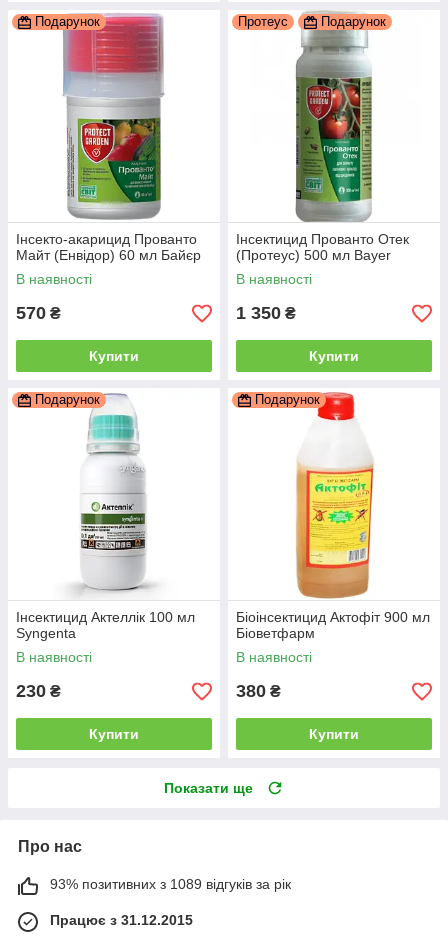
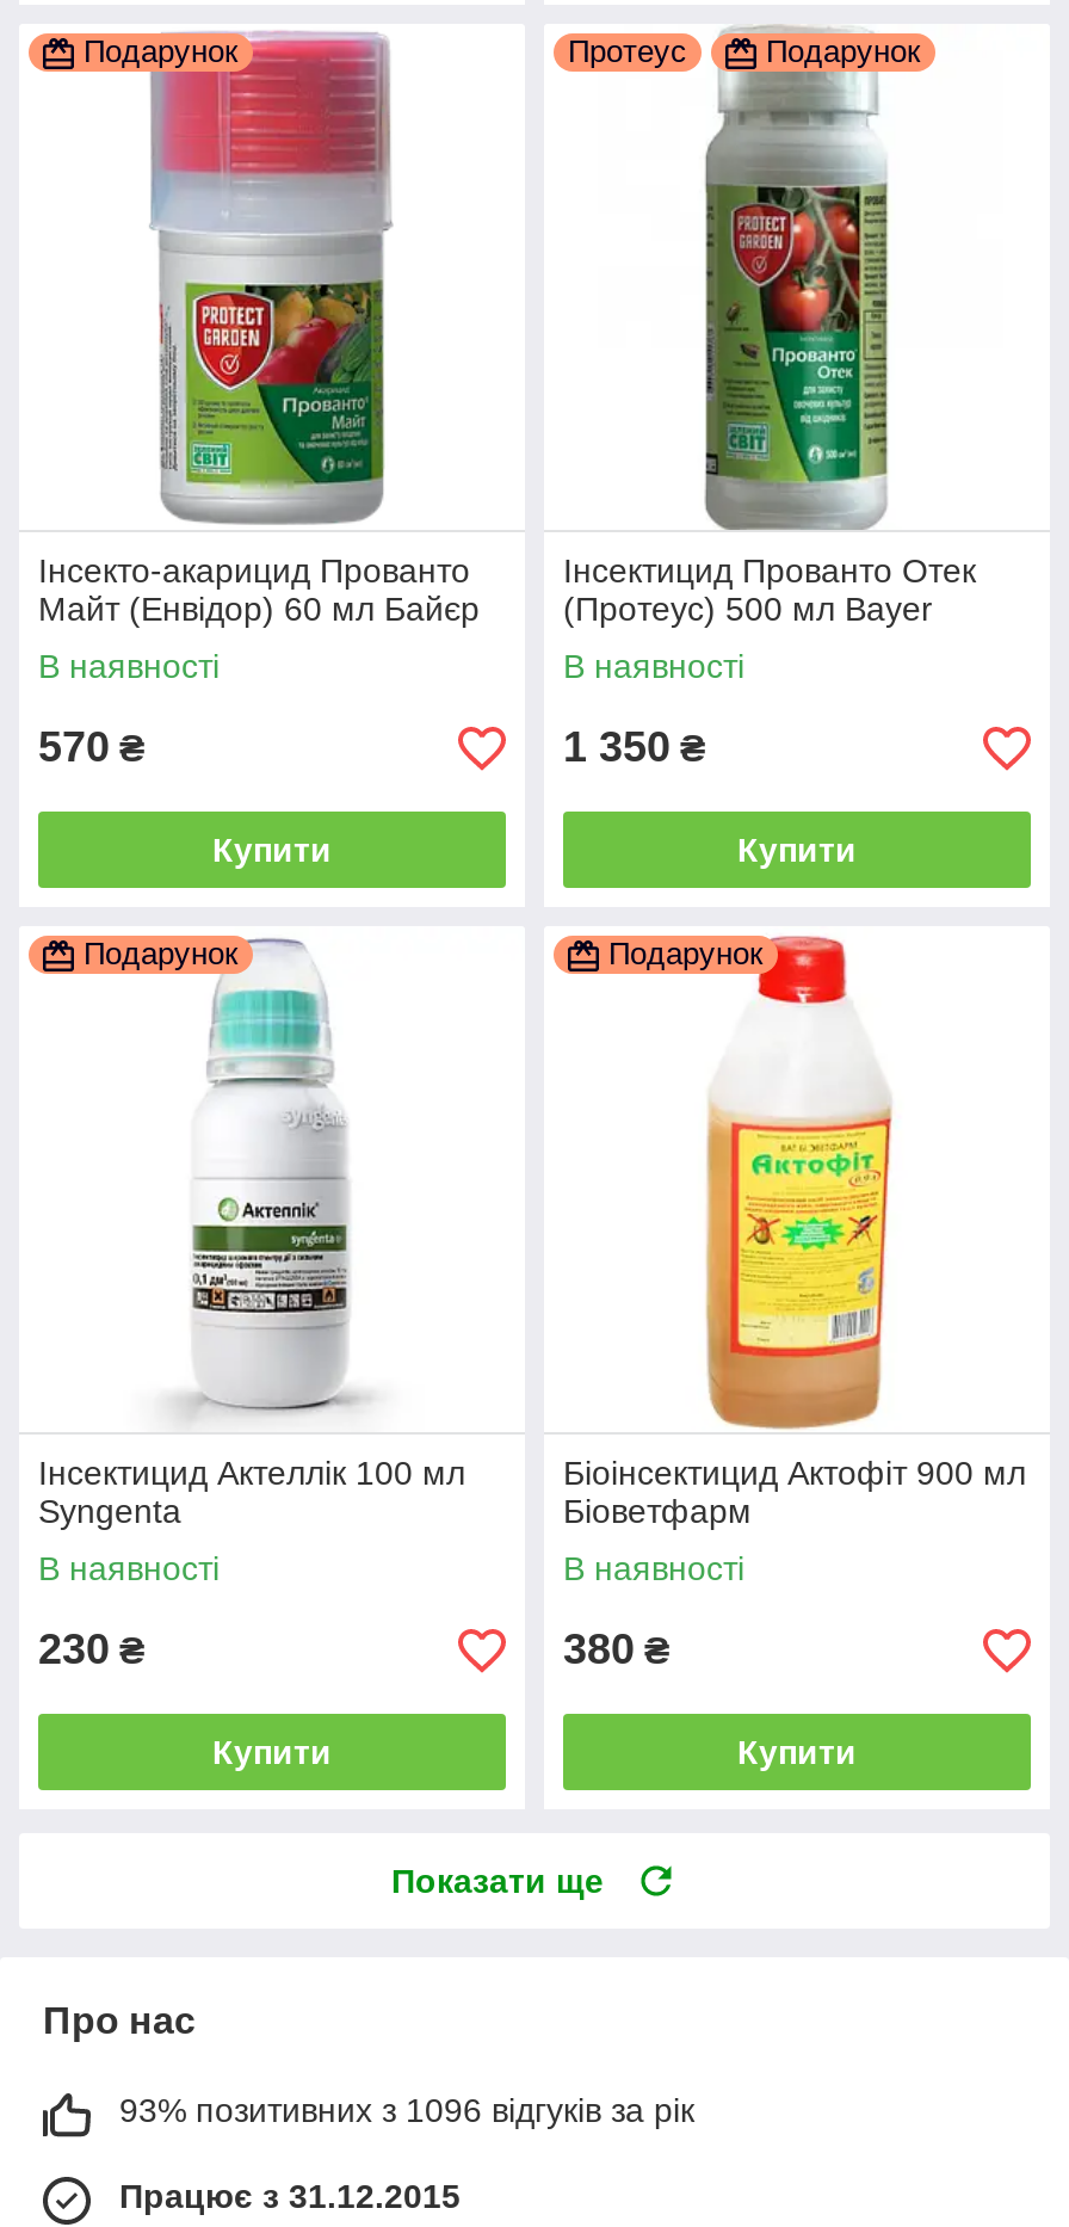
- 93% позитивних з 1089 відгуків за рік
+ 93% позитивних з 1096 відгуків за рік
